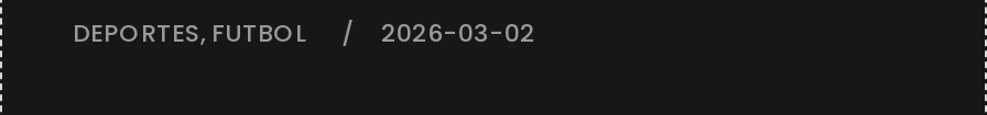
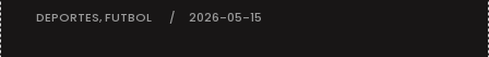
- 2026-03-02
+ 2026-05-15
